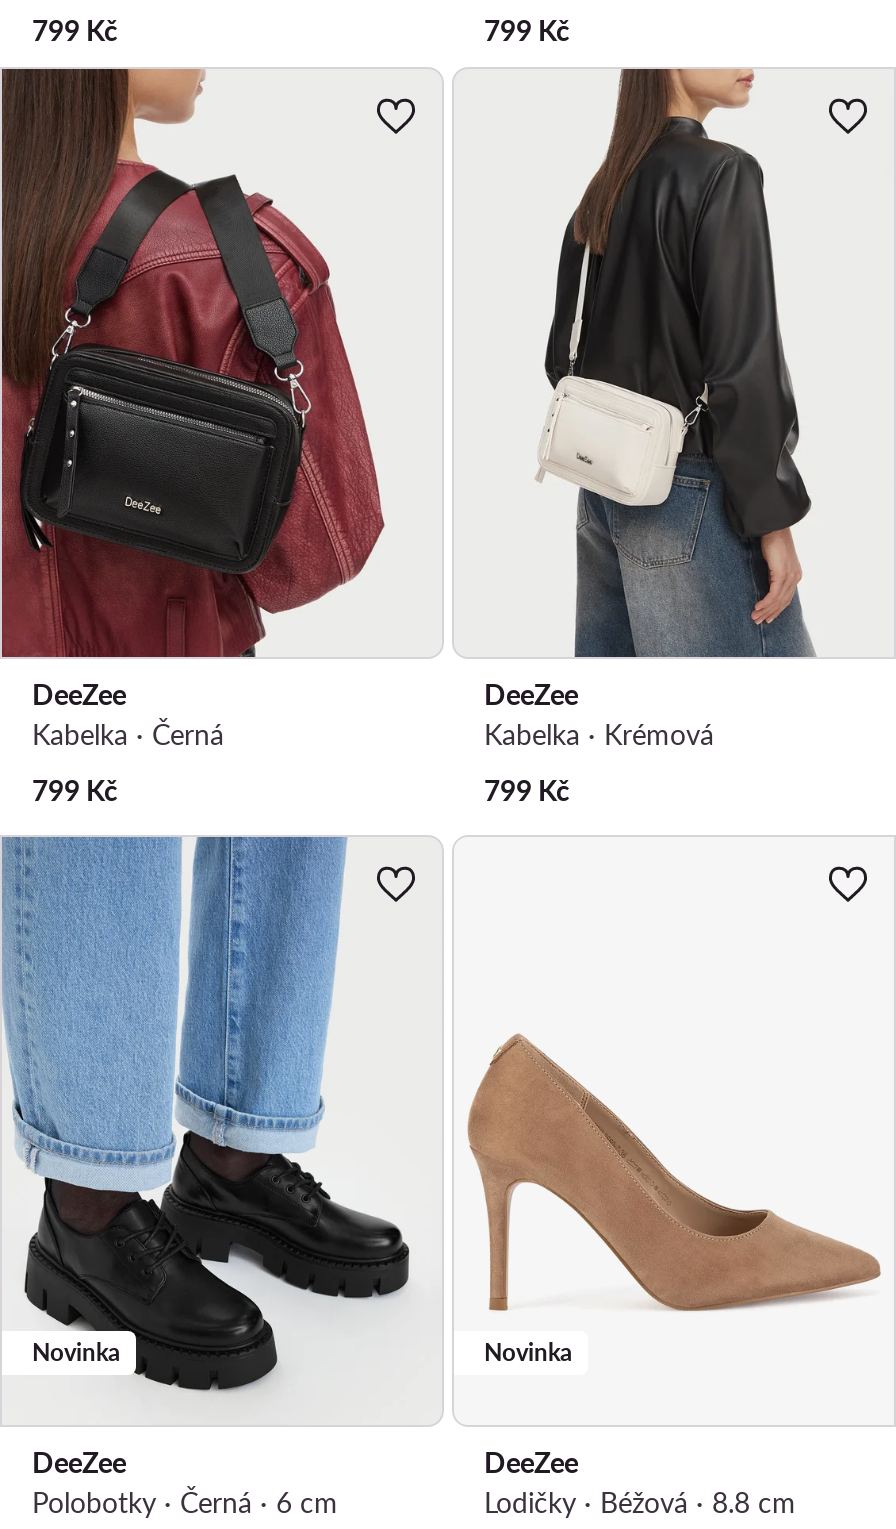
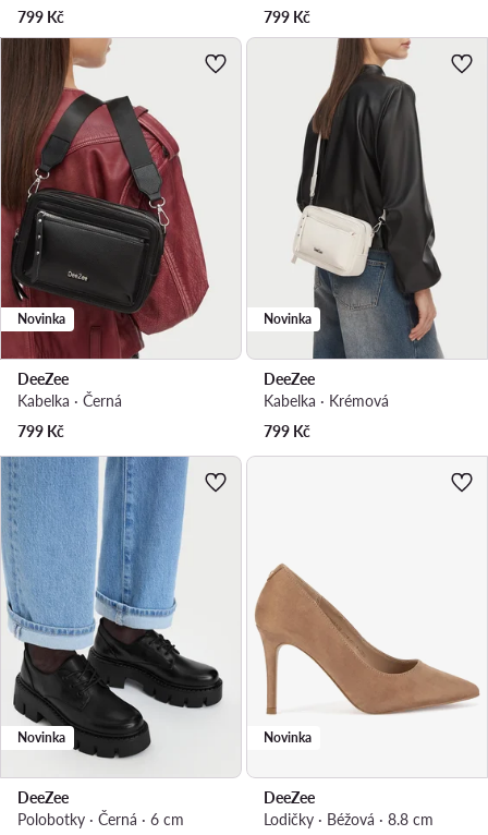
+ Novinka

+ Novinka
